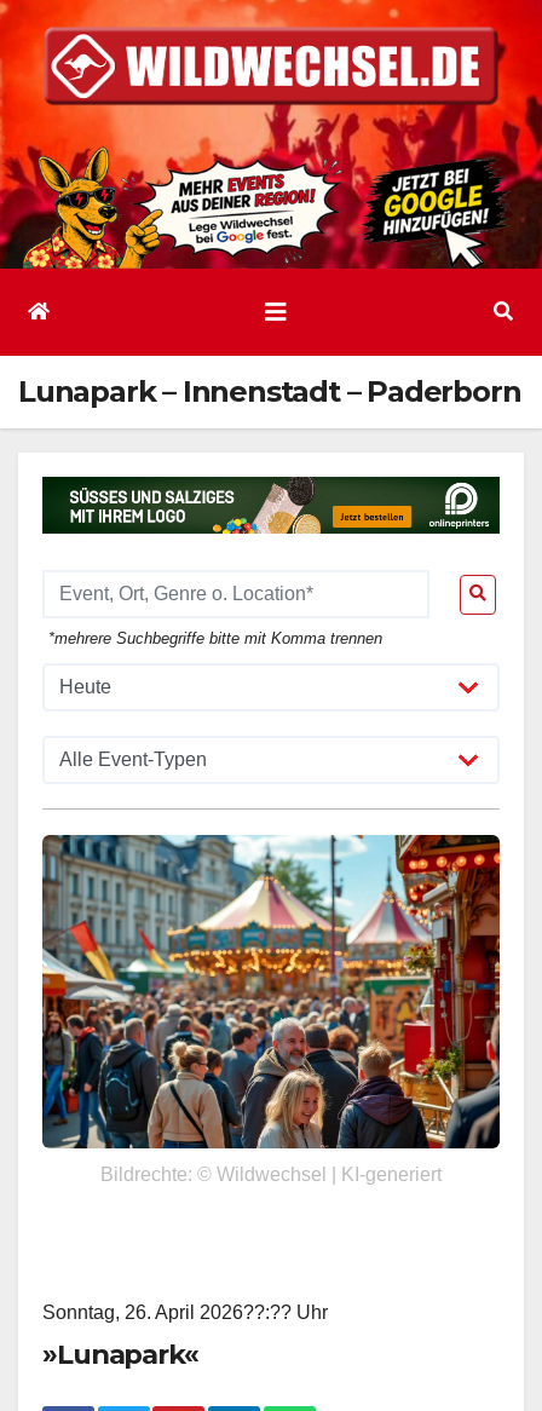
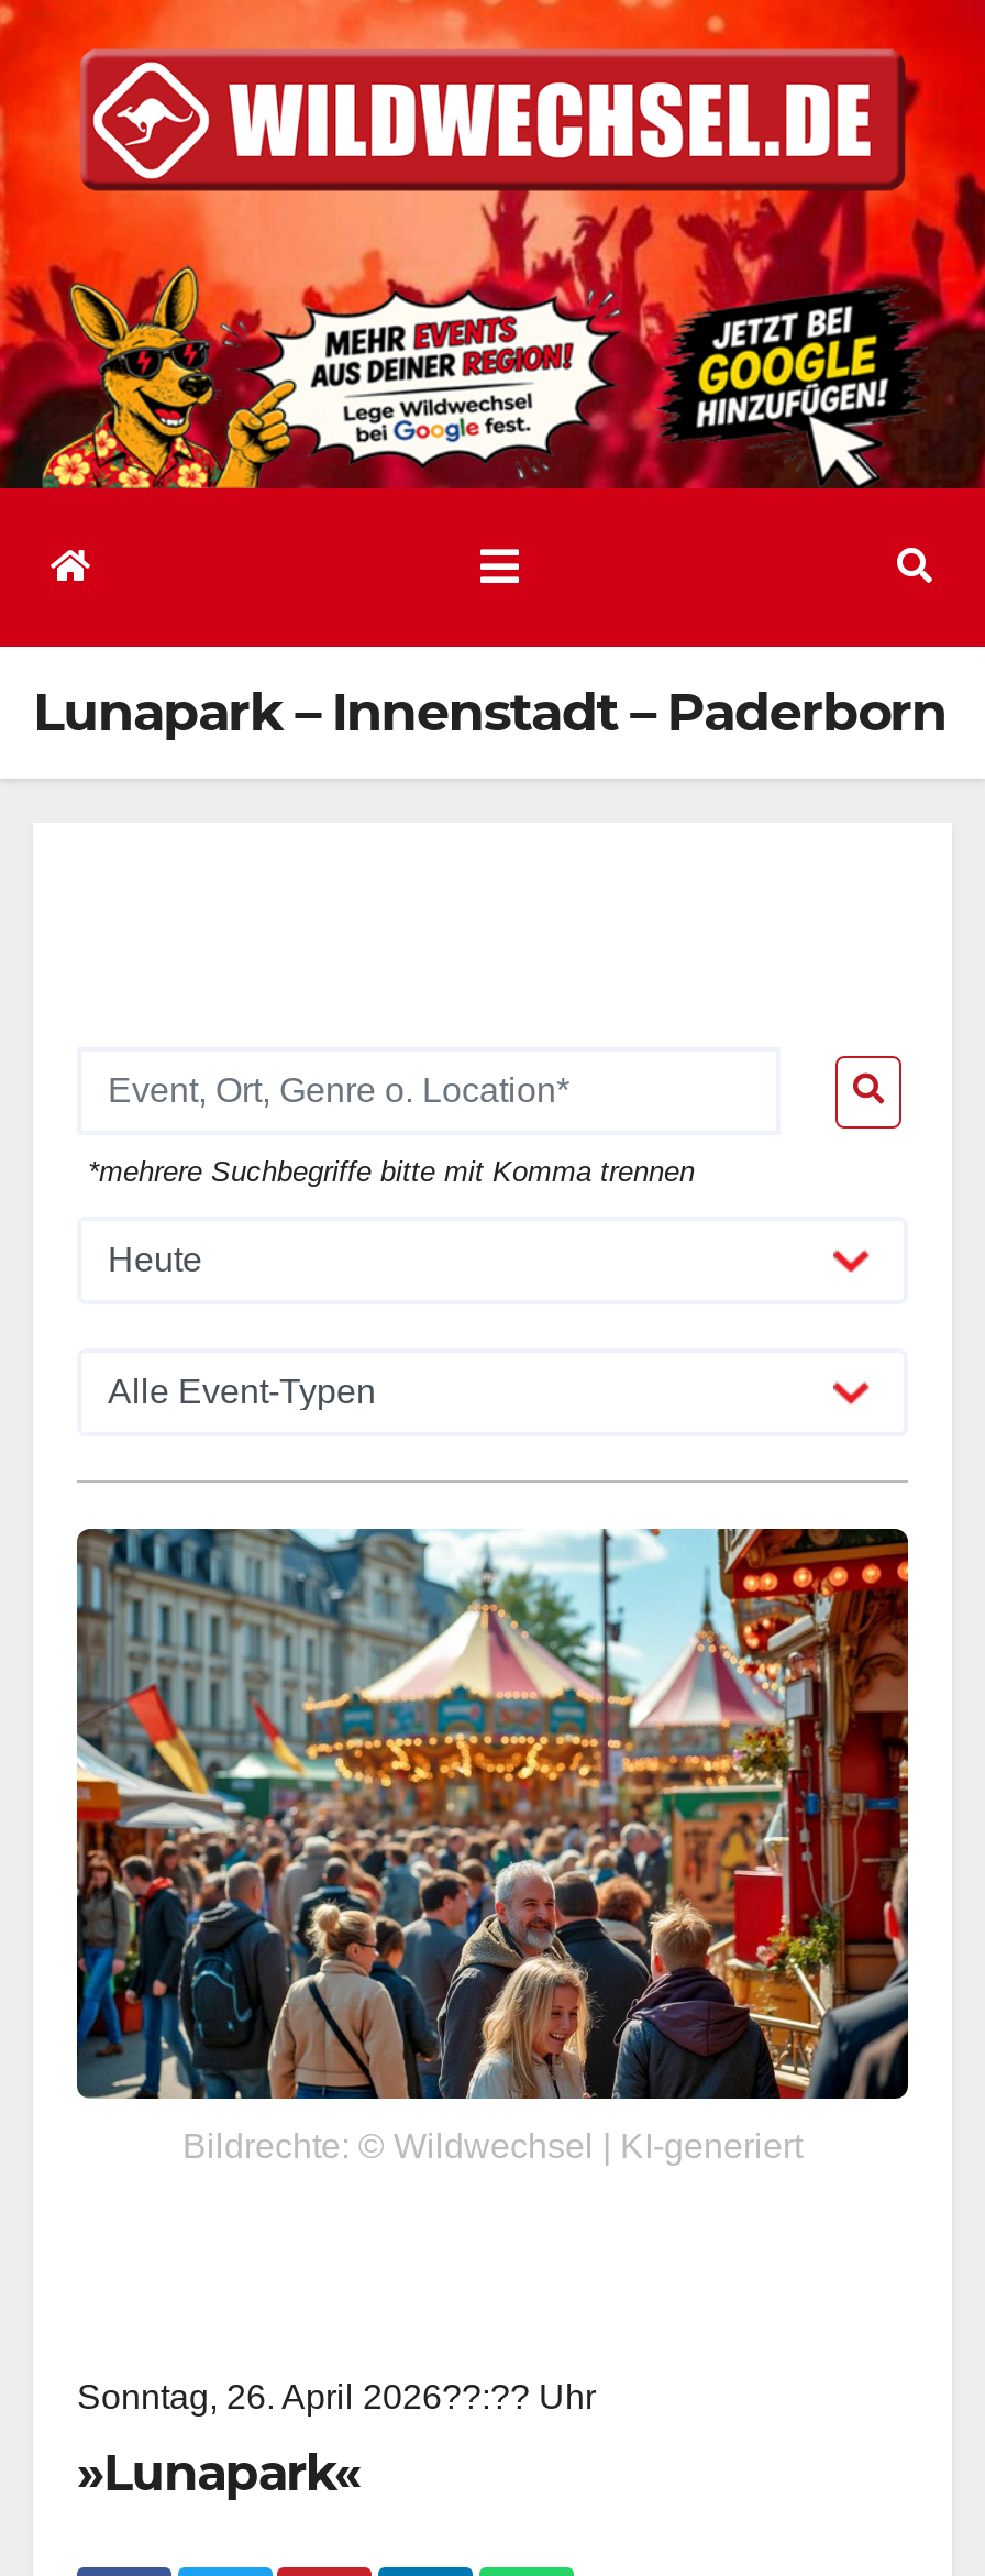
- [image]
